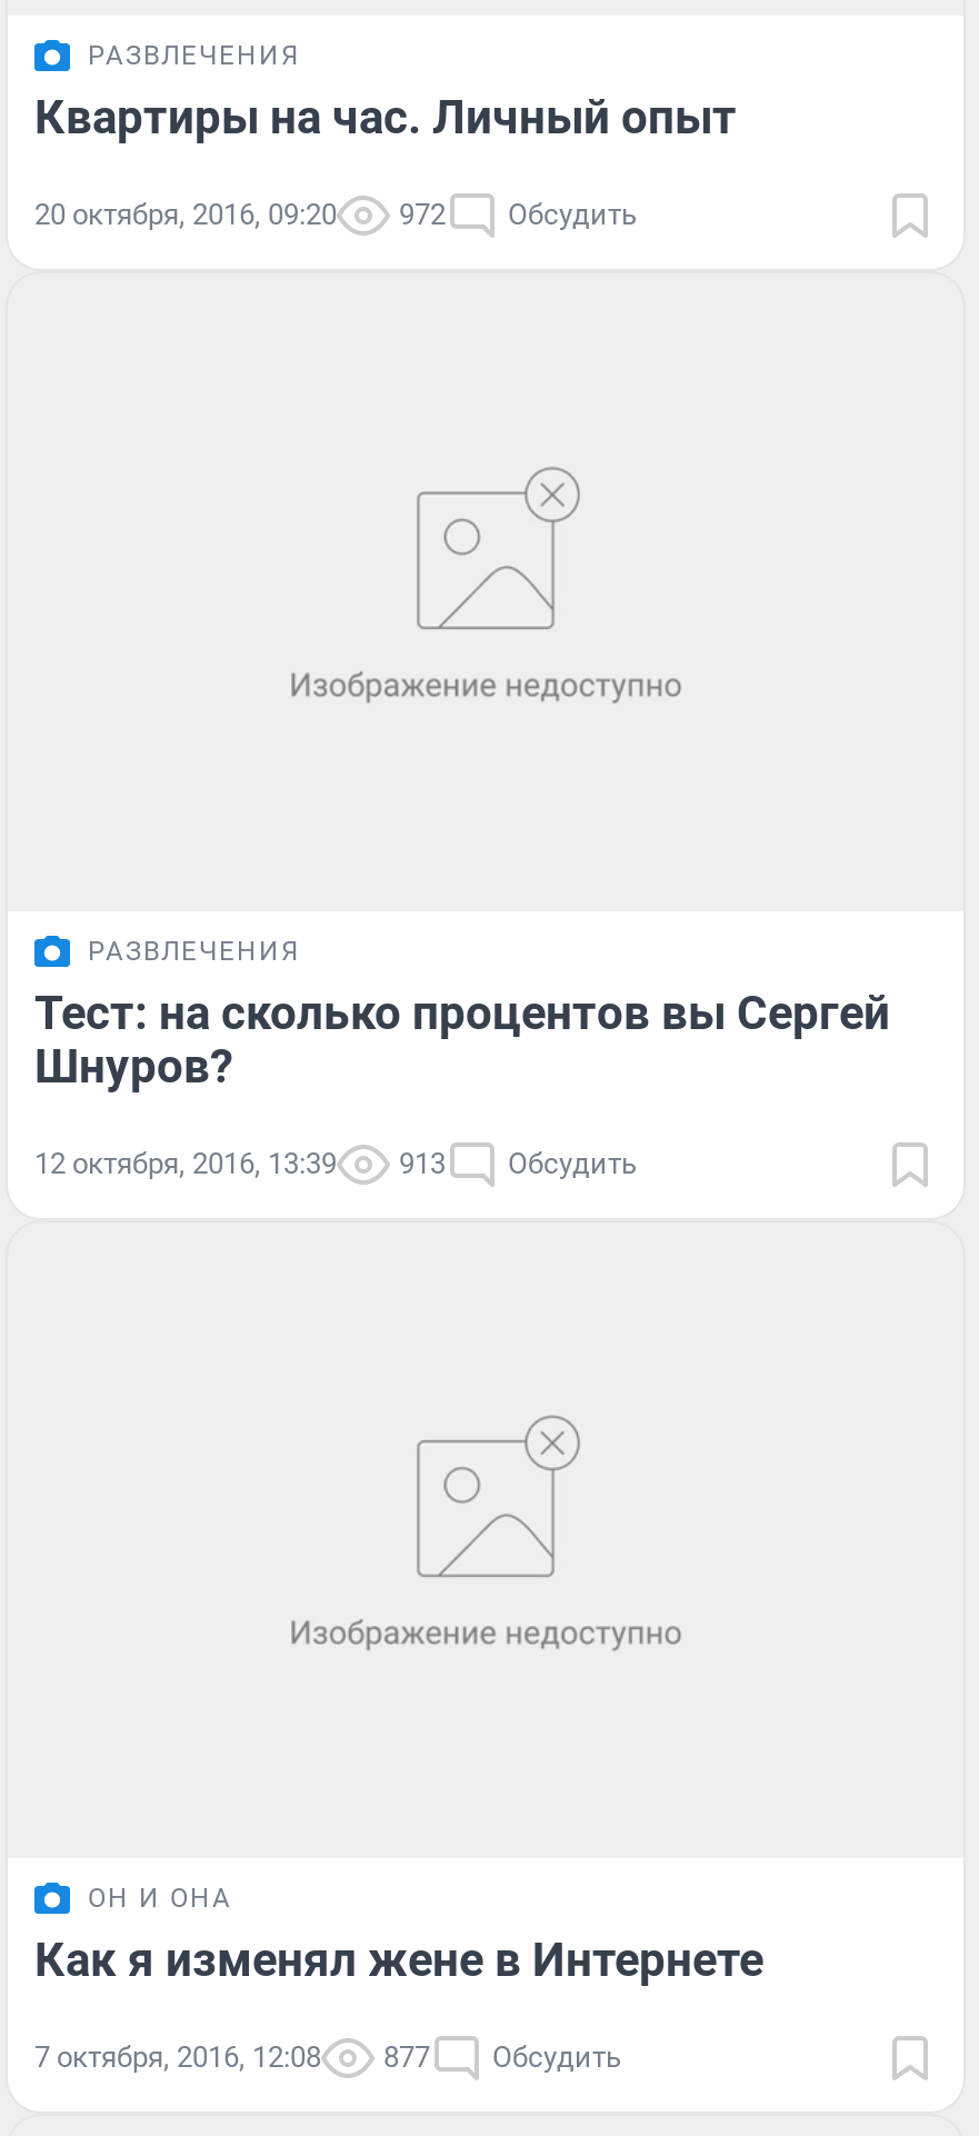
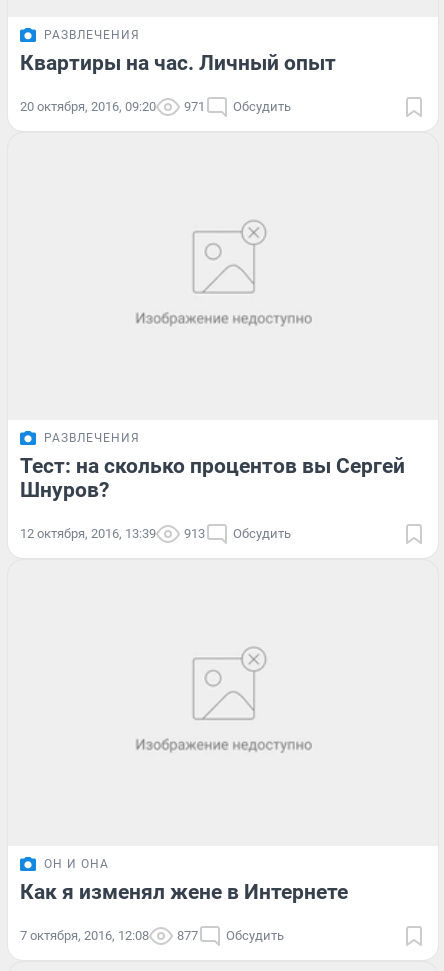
- 20 октября, 2016, 09:20 972 Обсудить
+ 20 октября, 2016, 09:20 971 Обсудить
